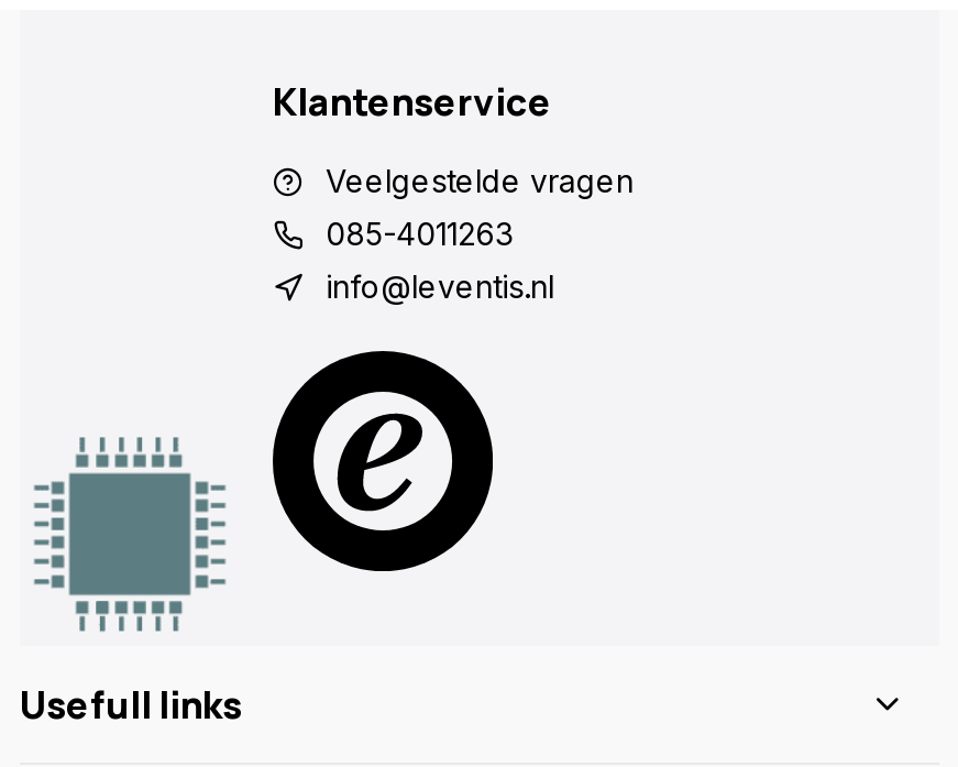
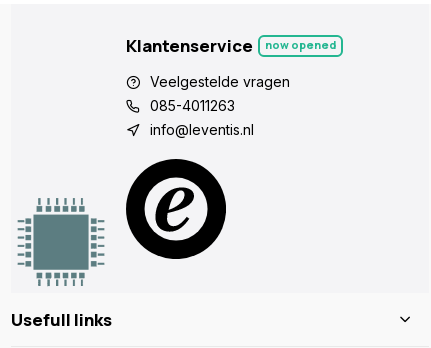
+ now opened
